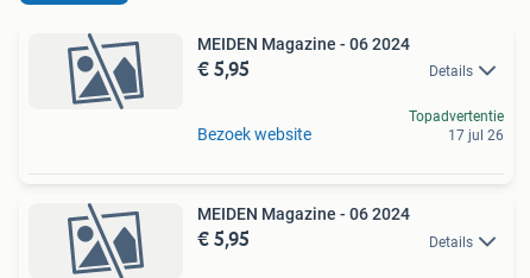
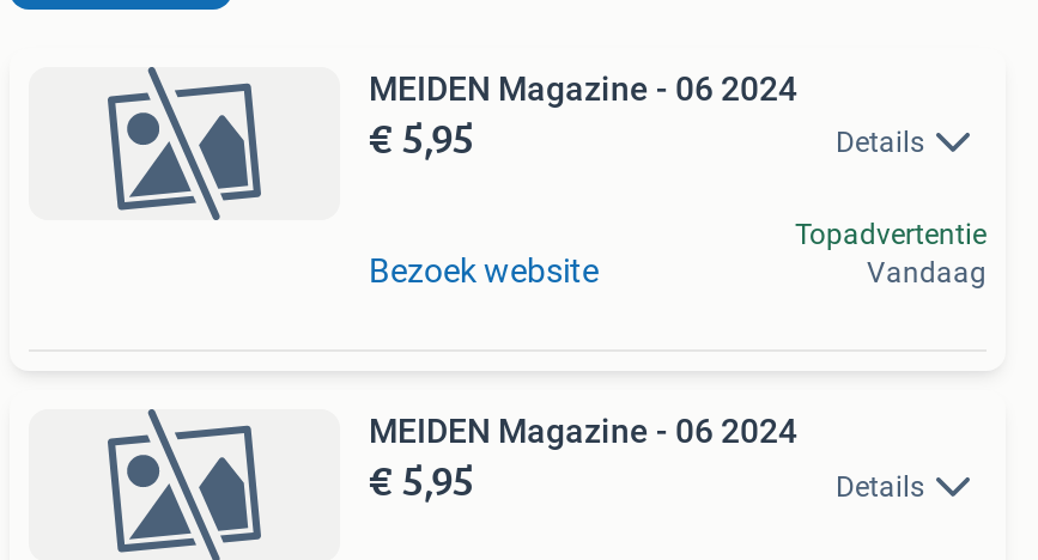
- 17 jul 26
+ Vandaag
